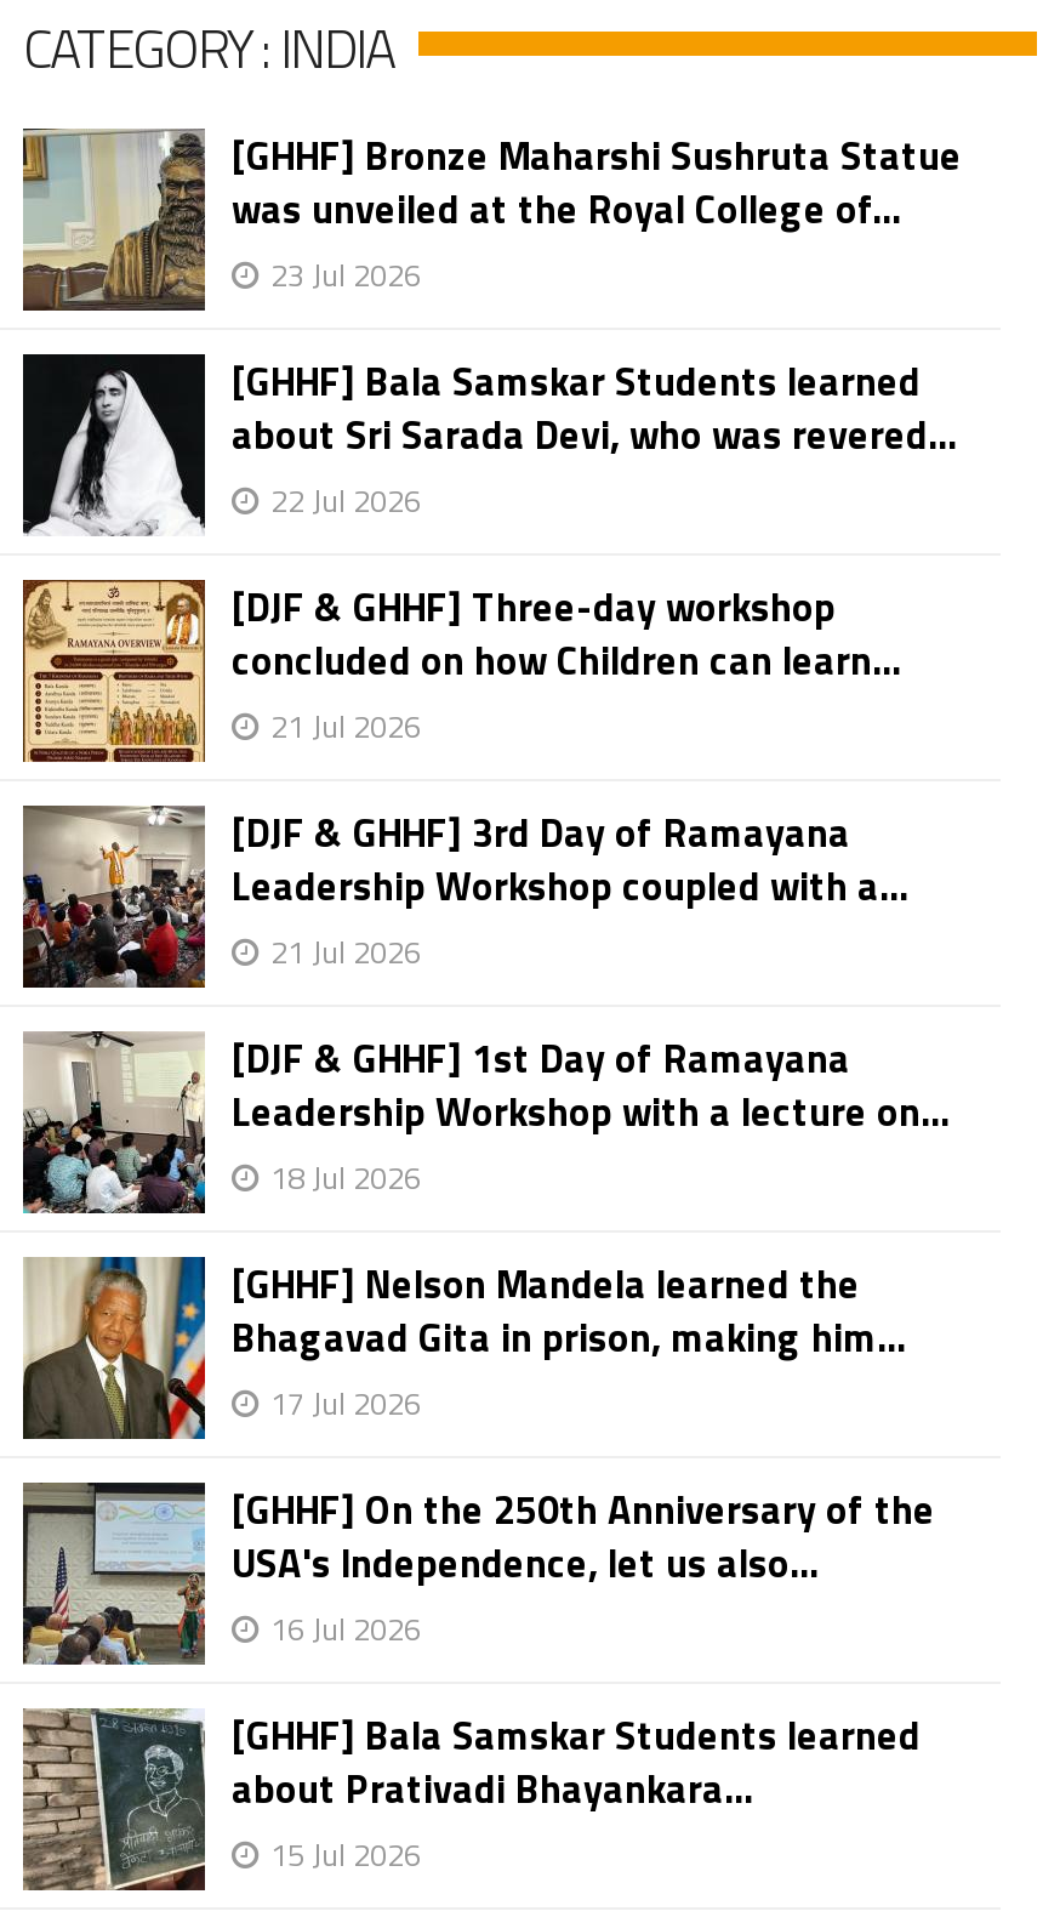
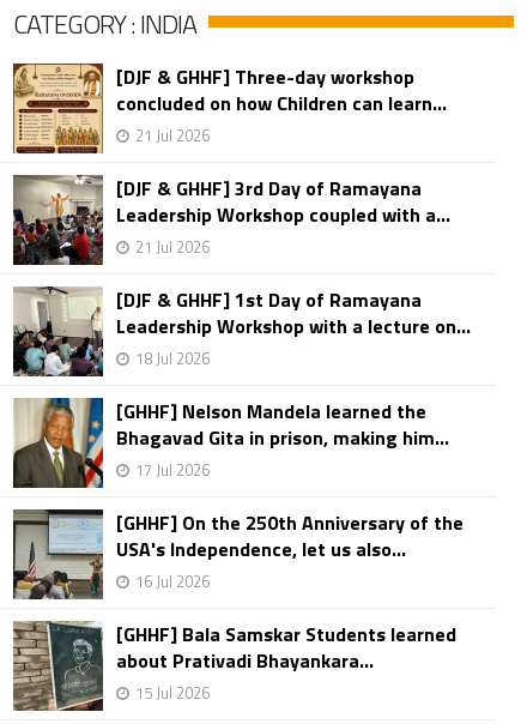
- [image]
- [GHHF] Bronze Maharshi Sushruta Statue
- was unveiled at the Royal College of...
- 23 Jul 2026
- [GHHF] Bala Samskar Students learned
- about Sri Sarada Devi, who was revered...
- 22 Jul 2026

- [image]
